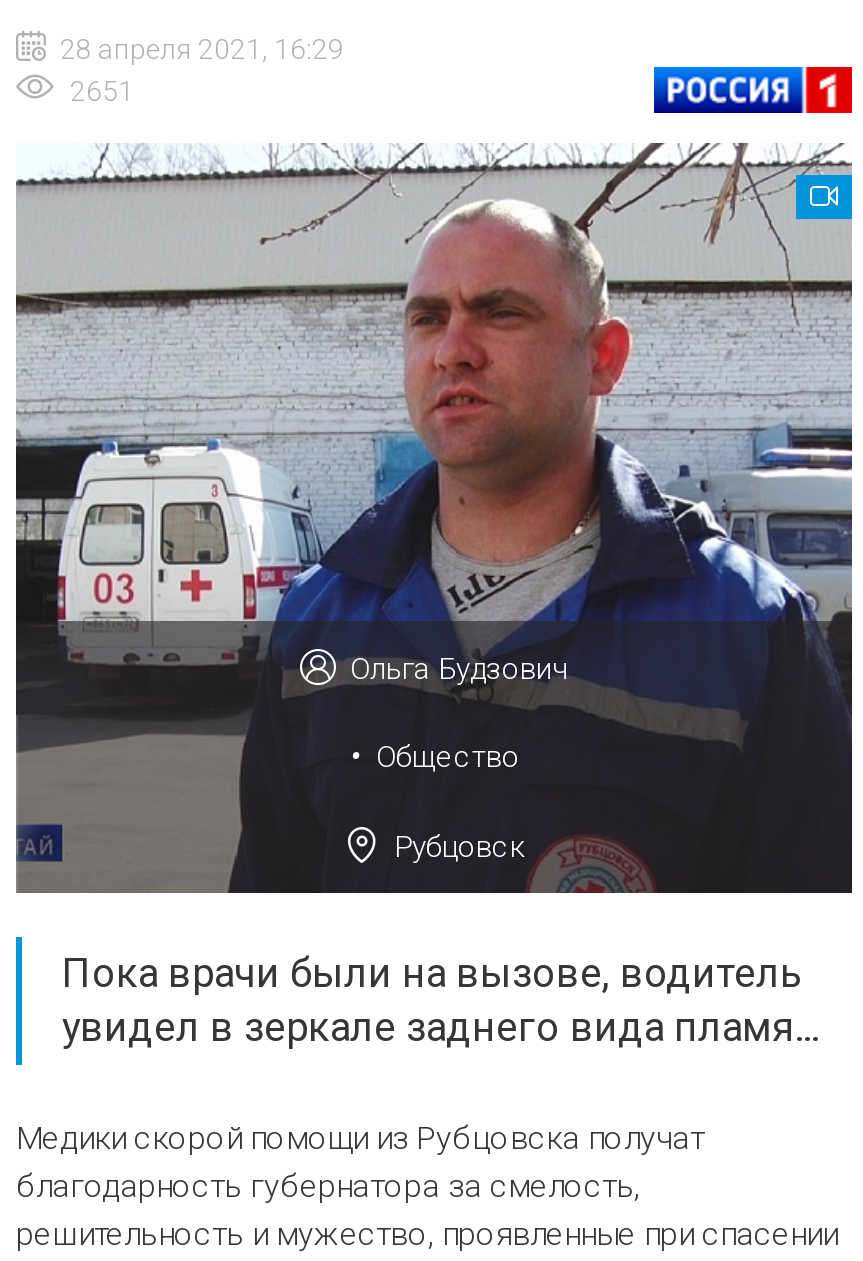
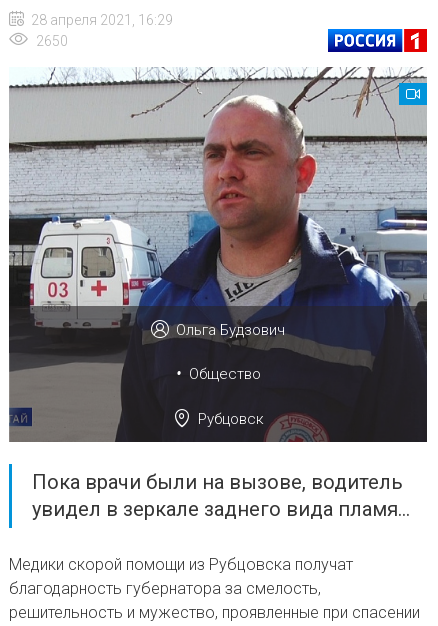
- 2651
+ 2650
